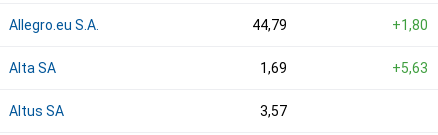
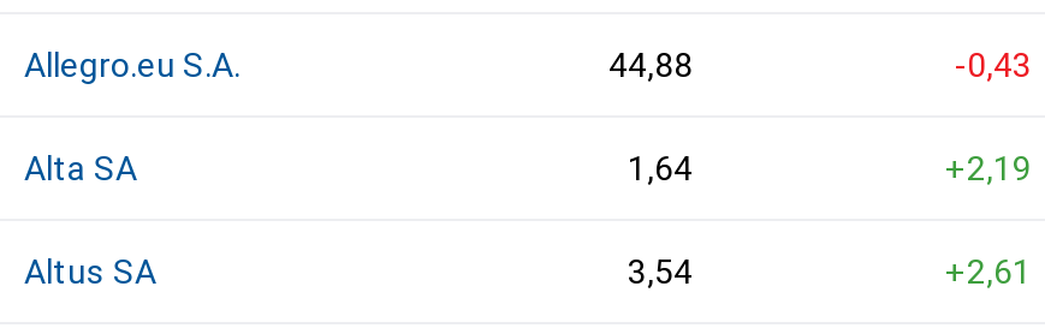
- 44,79
+ 44,88

- +1,80
+ -0,43

- 1,69
+ 1,64

- +5,63
+ +2,19

- 3,57
+ 3,54
+ +2,61
